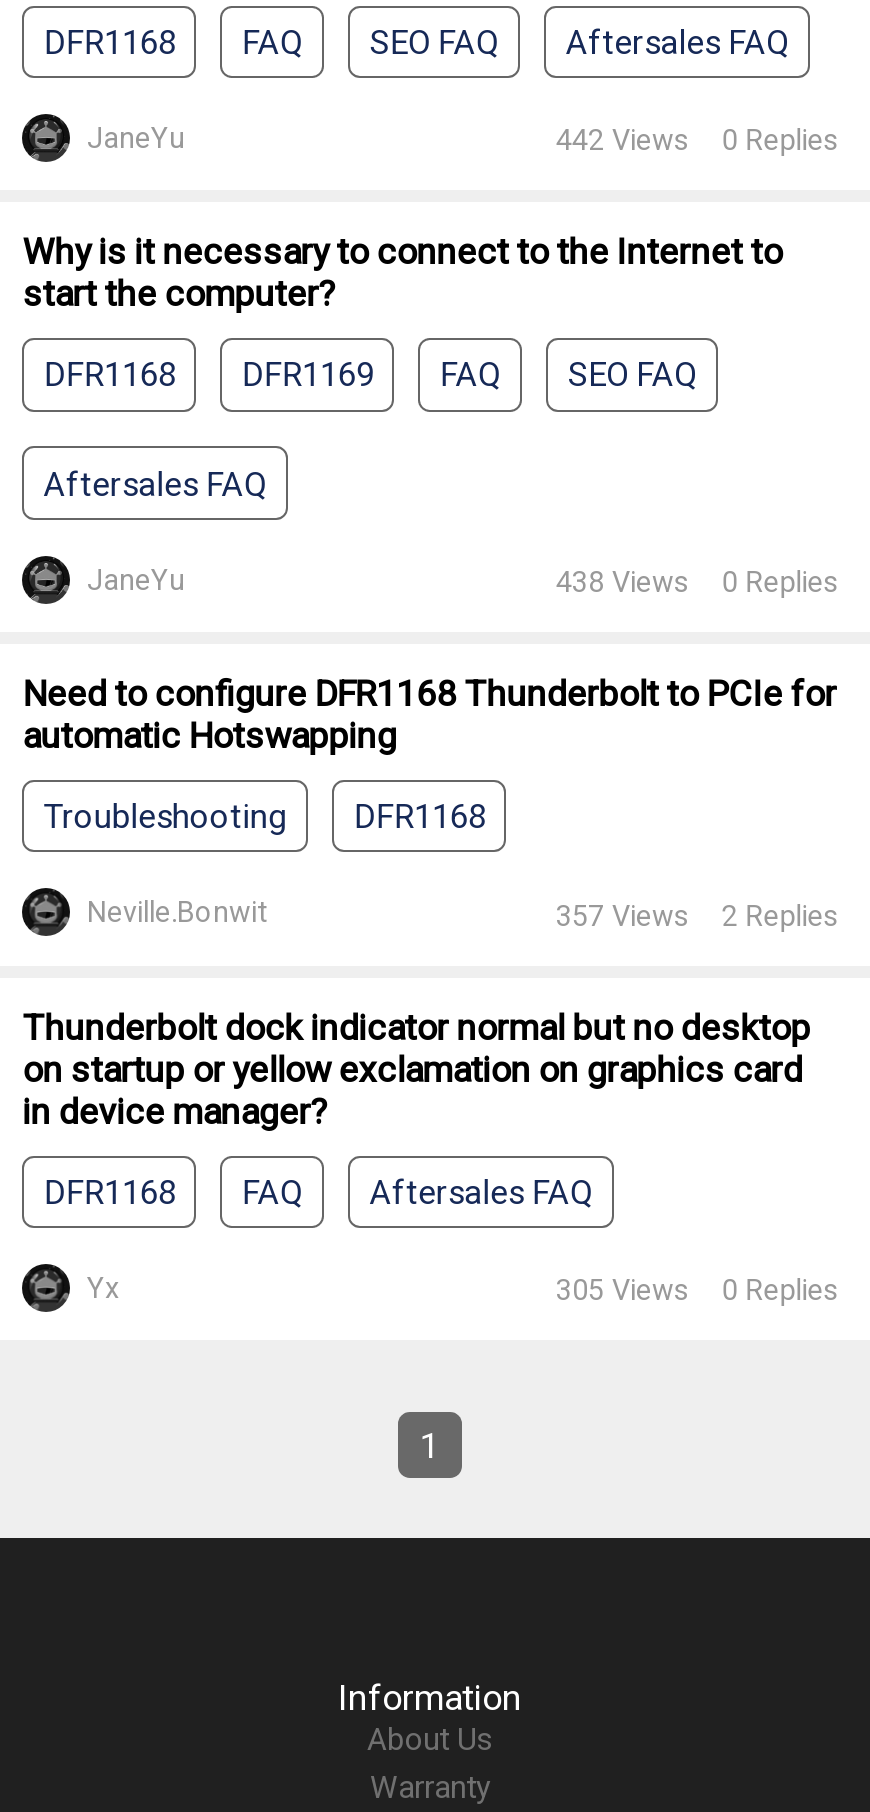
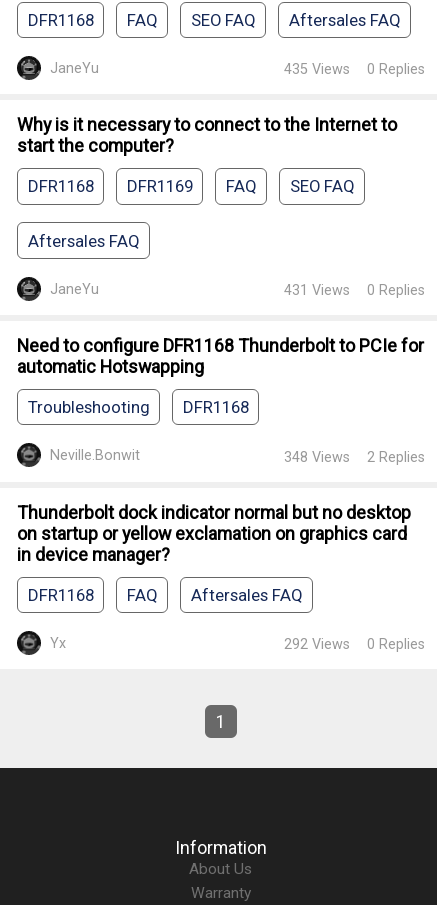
- 442 Views 0 Replies
+ 435 Views 0 Replies

- 438 Views 0 Replies
+ 431 Views 0 Replies

- 357 Views 2 Replies
+ 348 Views 2 Replies

- 305 Views 0 Replies
+ 292 Views 0 Replies
